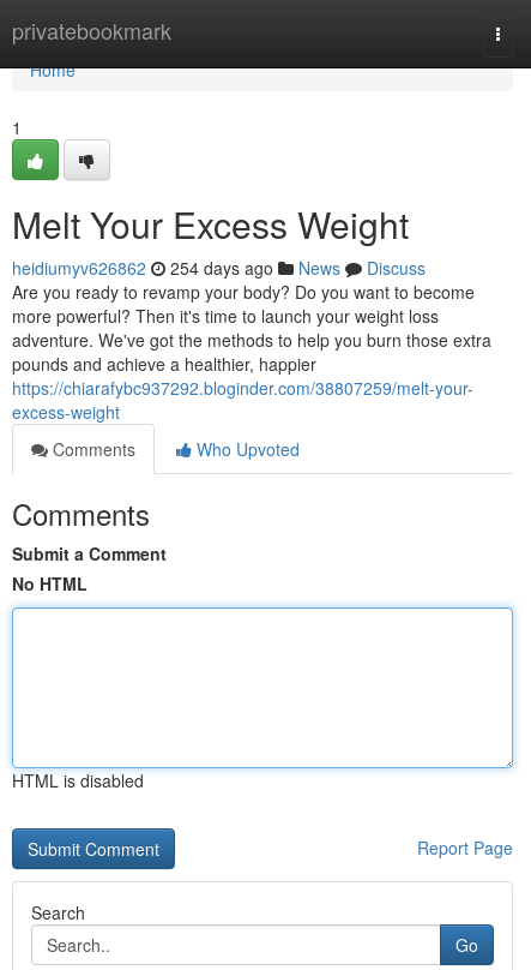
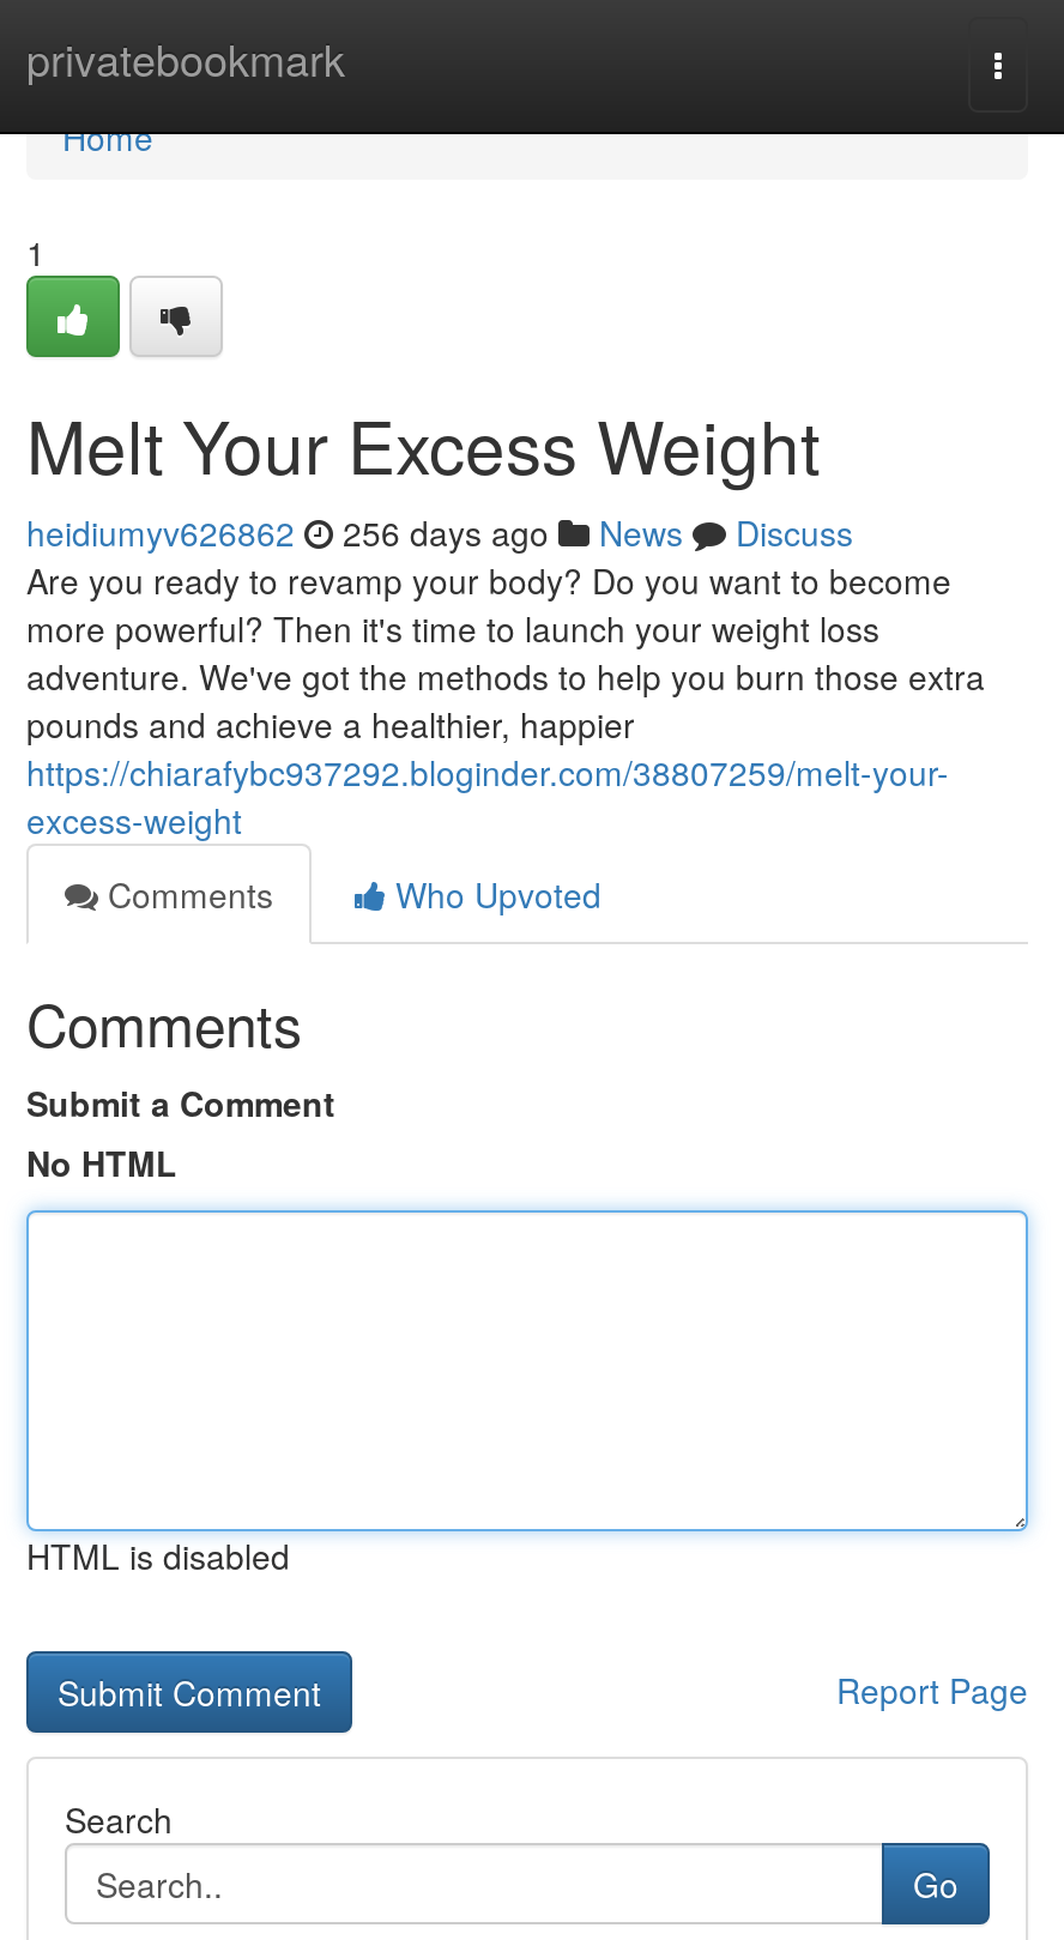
- heidiumyv626862 254 days ago News Discuss
+ heidiumyv626862 256 days ago News Discuss
